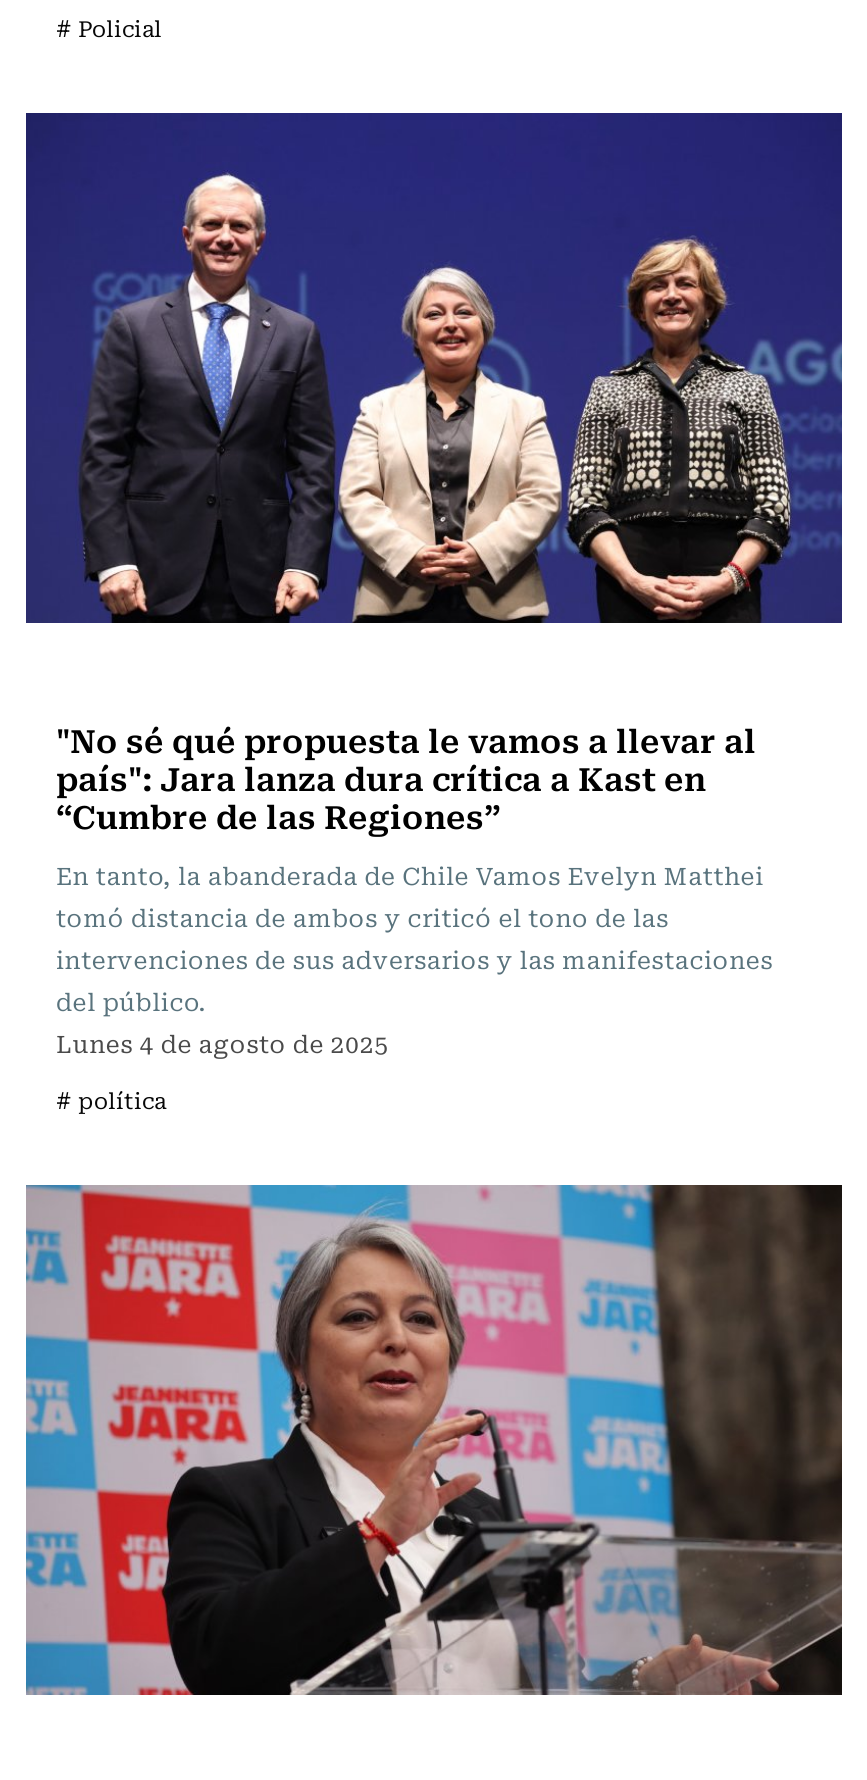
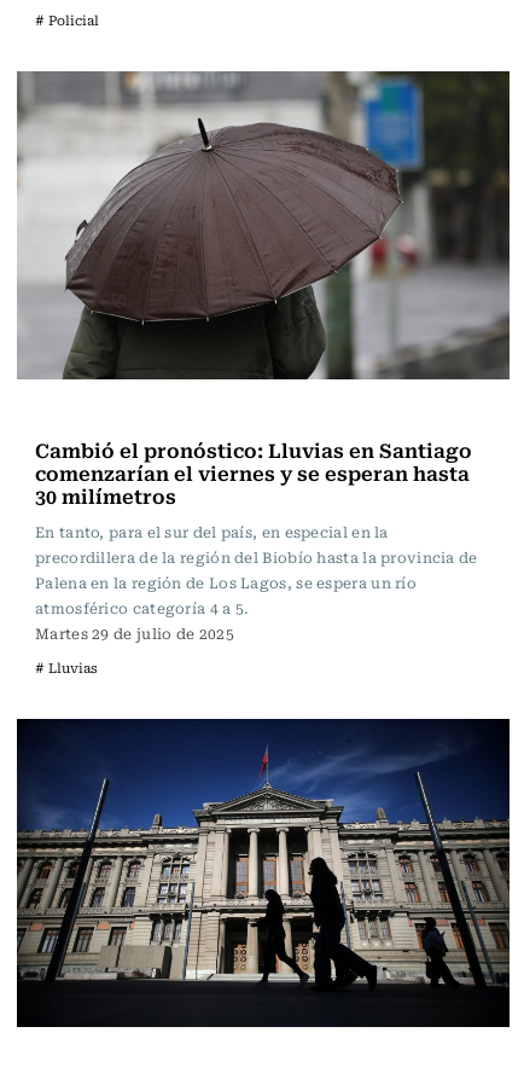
- [image]
+ [image]

- "No sé qué propuesta le vamos a llevar al
- país": Jara lanza dura crítica a Kast en
- “Cumbre de las Regiones”
- En tanto, la abanderada de Chile Vamos Evelyn Matthei
- tomó distancia de ambos y criticó el tono de las
- intervenciones de sus adversarios y las manifestaciones
- del público.
- Lunes 4 de agosto de 2025
+ Cambió el pronóstico: Lluvias en Santiago
+ comenzarían el viernes y se esperan hasta
+ 30 milímetros
+ En tanto, para el sur del país, en especial en la
+ precordillera de la región del Biobío hasta la provincia de
+ Palena en la región de Los Lagos, se espera un río
+ atmosférico categoría 4 a 5.
+ Martes 29 de julio de 2025

- # política
+ # Lluvias

- [image]
+ [image]
